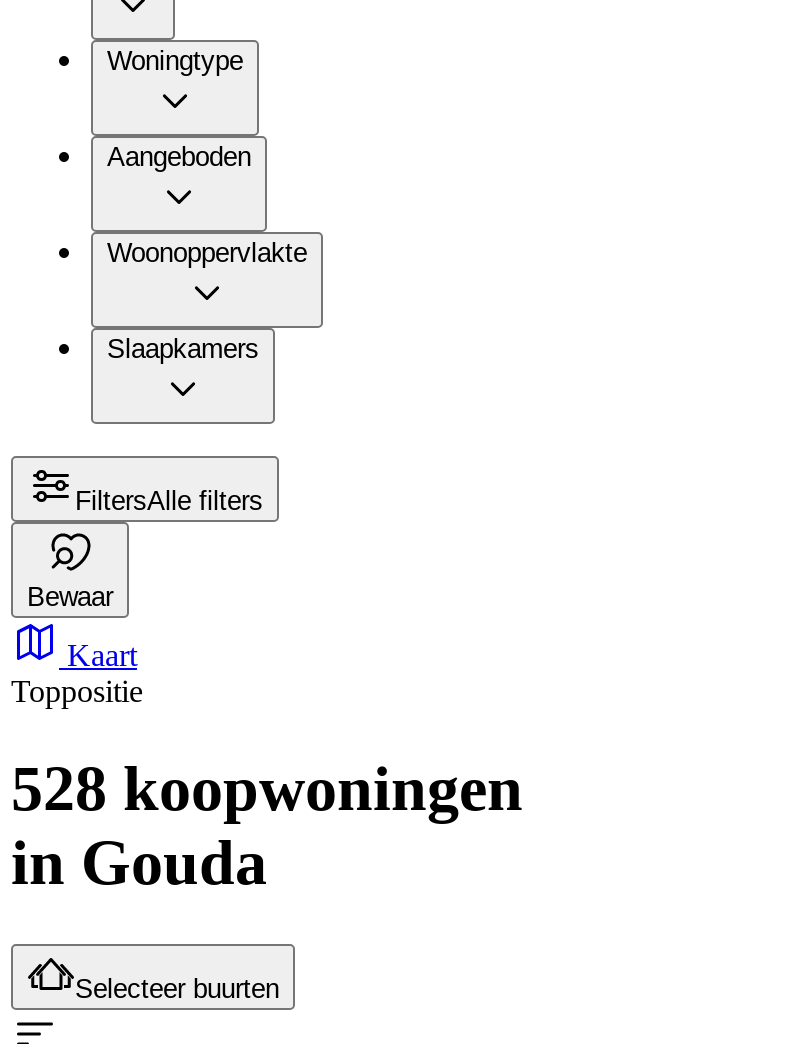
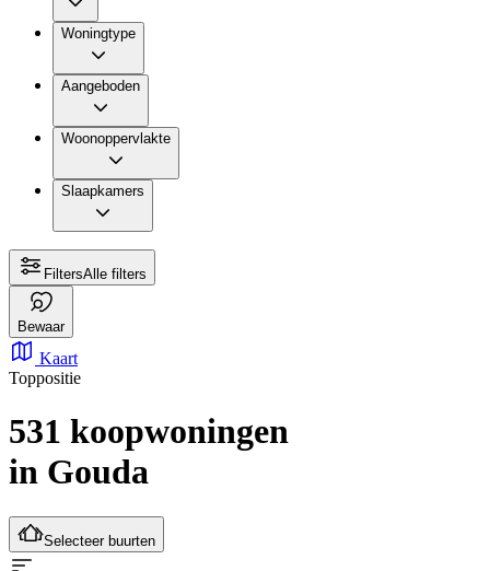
- 528 koopwoningen
+ 531 koopwoningen
